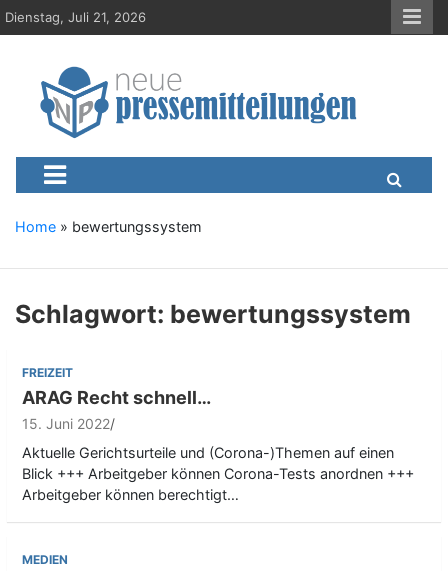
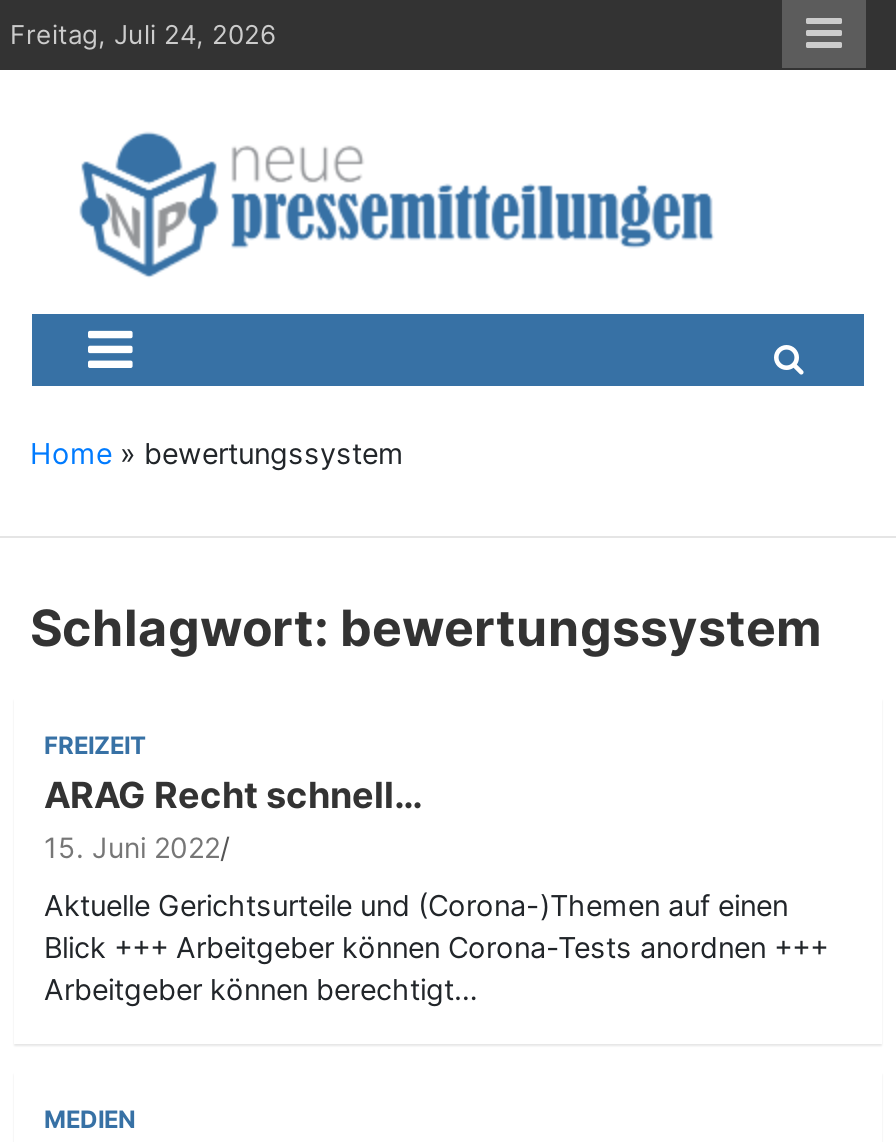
- Dienstag, Juli 21, 2026
+ Freitag, Juli 24, 2026
